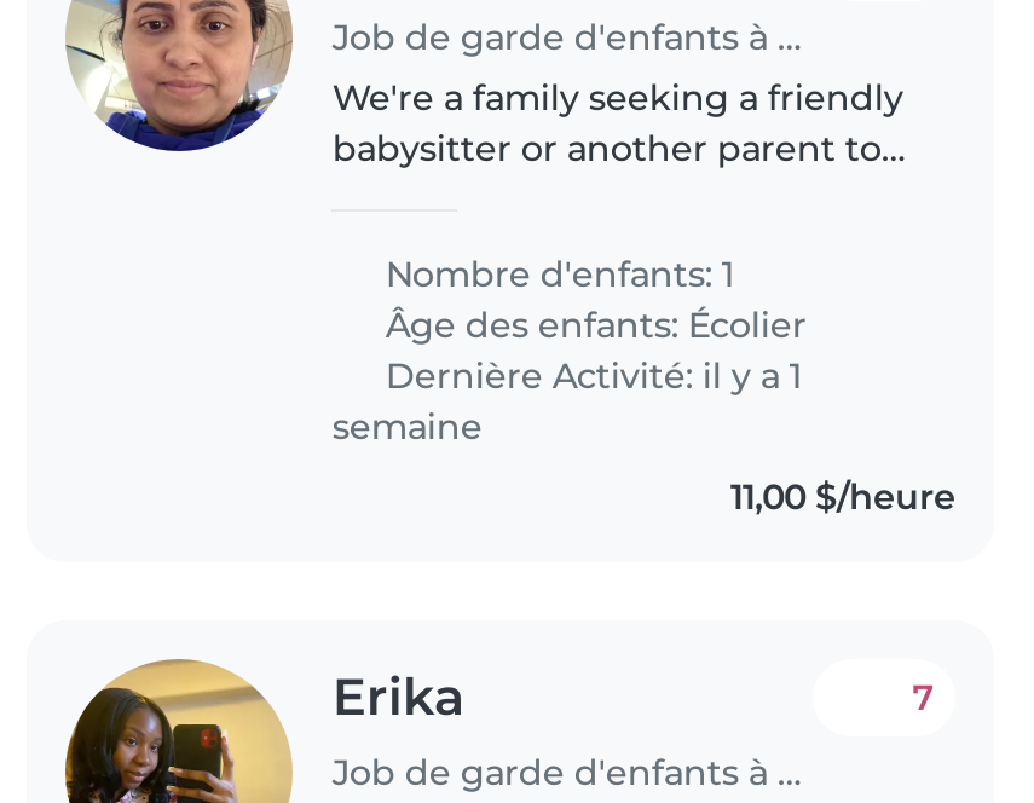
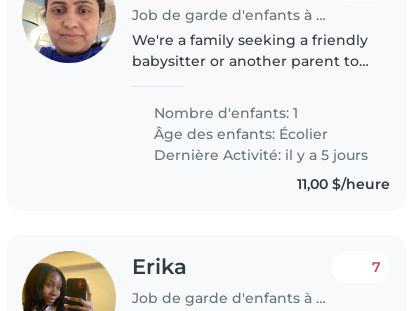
- Dernière Activité: il y a 1
- semaine
+ Dernière Activité: il y a 5 jours
